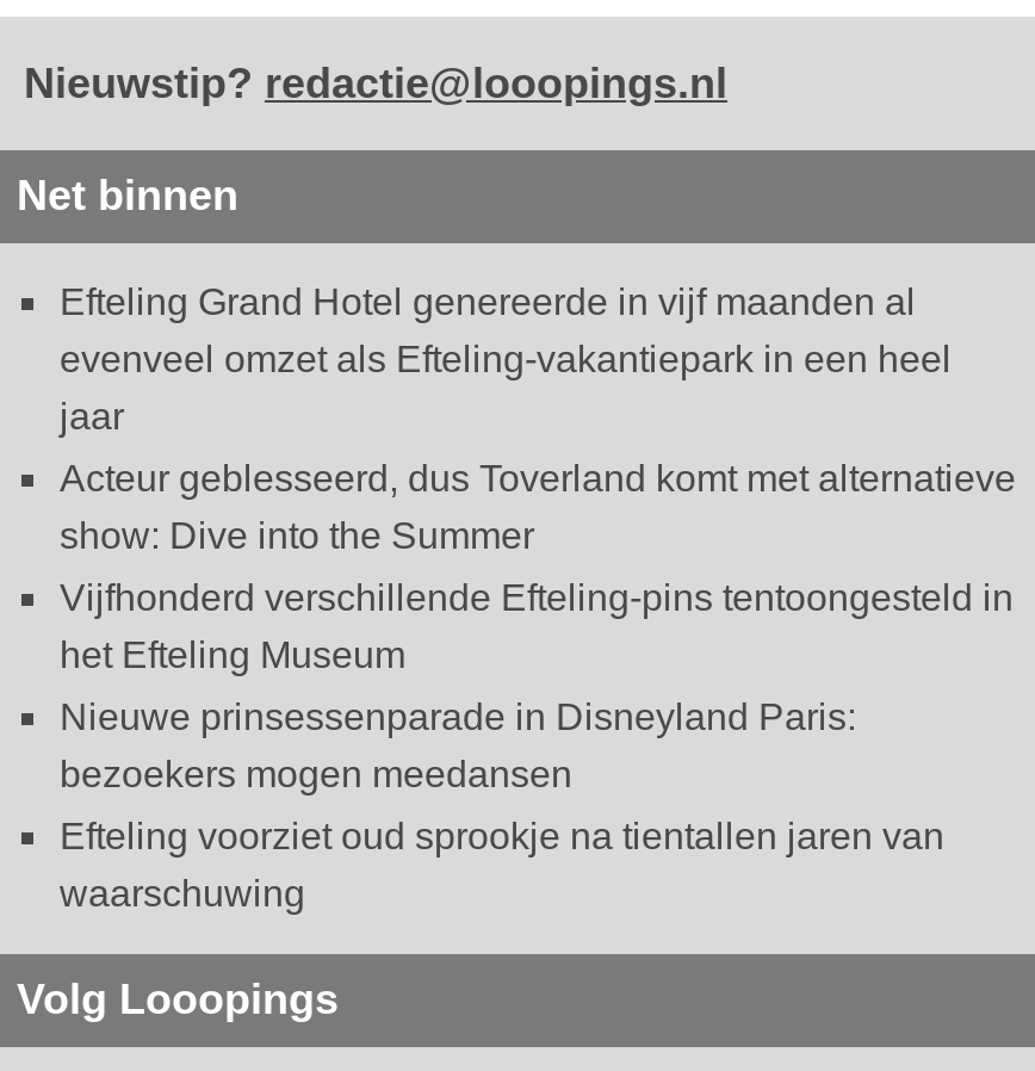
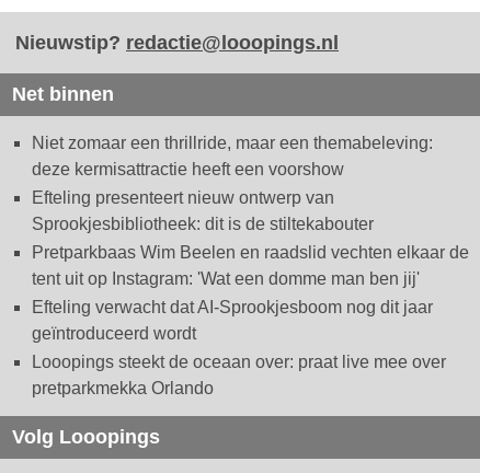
- Efteling Grand Hotel genereerde in vijf maanden al
- evenveel omzet als Efteling-vakantiepark in een heel
- jaar
+ Niet zomaar een thrillride, maar een themabeleving:
+ deze kermisattractie heeft een voorshow

- Acteur geblesseerd, dus Toverland komt met alternatieve
- show: Dive into the Summer
+ Efteling presenteert nieuw ontwerp van
+ Sprookjesbibliotheek: dit is de stiltekabouter

- Vijfhonderd verschillende Efteling-pins tentoongesteld in
- het Efteling Museum
+ Pretparkbaas Wim Beelen en raadslid vechten elkaar de
+ tent uit op Instagram: 'Wat een domme man ben jij'

- Nieuwe prinsessenparade in Disneyland Paris:
- bezoekers mogen meedansen
+ Efteling verwacht dat AI-Sprookjesboom nog dit jaar
+ geïntroduceerd wordt

- Efteling voorziet oud sprookje na tientallen jaren van
- waarschuwing
+ Looopings steekt de oceaan over: praat live mee over
+ pretparkmekka Orlando
